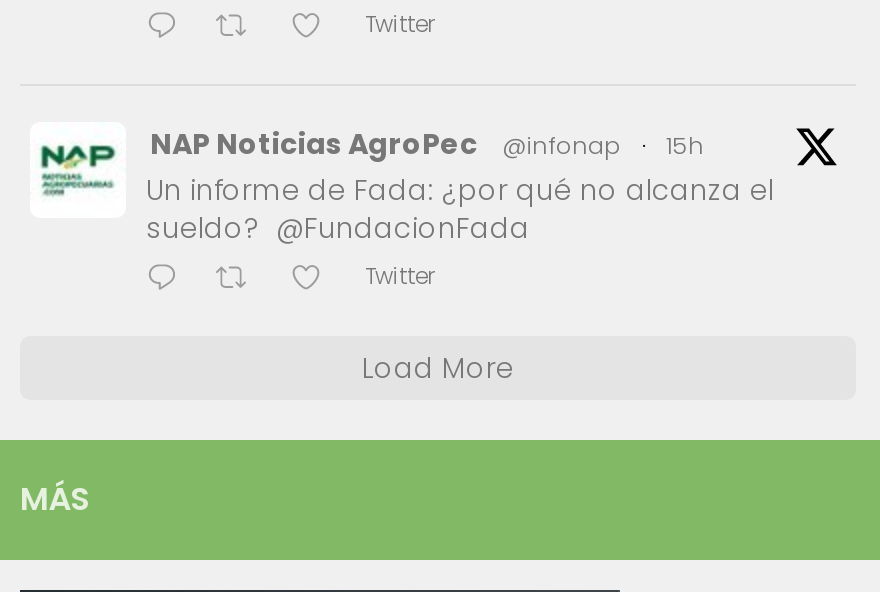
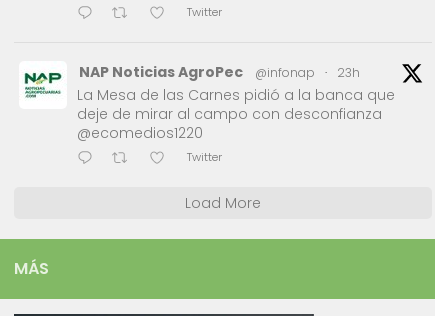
- 15h
- Un informe de Fada: ¿por qué no alcanza el
- sueldo? @FundacionFada
+ 23h
+ La Mesa de las Carnes pidió a la banca que
+ deje de mirar al campo con desconfianza
+ @ecomedios1220
